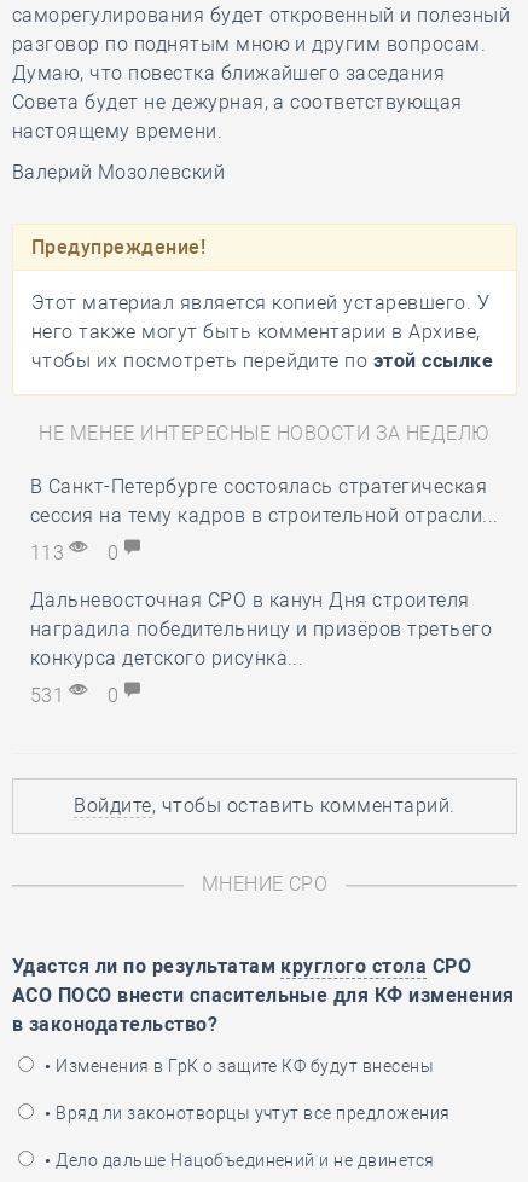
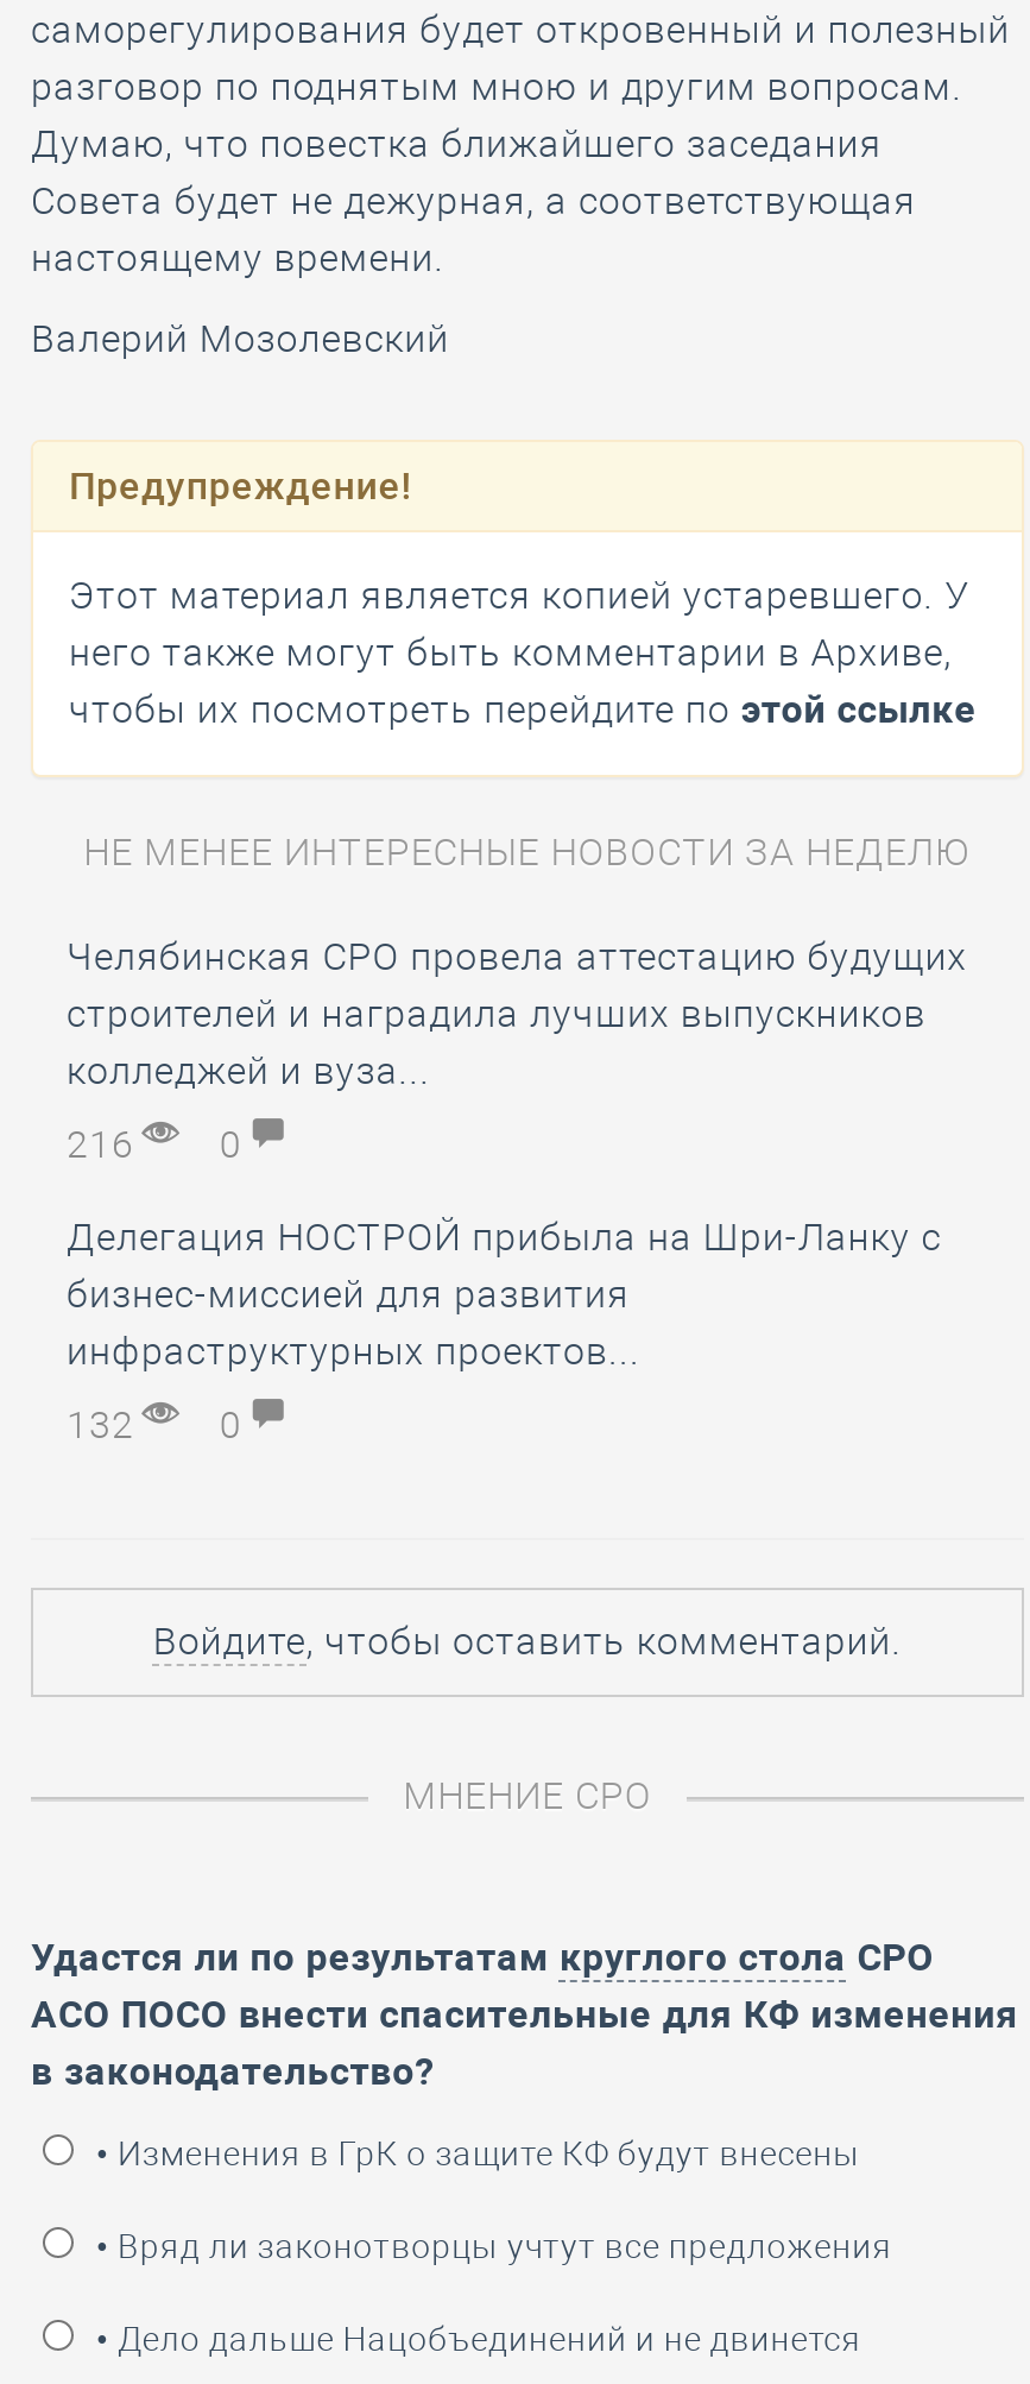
- В Санкт-Петербурге состоялась стратегическая
- сессия на тему кадров в строительной отрасли...
+ Челябинская СРО провела аттестацию будущих
+ строителей и наградила лучших выпускников
+ колледжей и вуза...

- 113 0
+ 216 0

- Дальневосточная СРО в канун Дня строителя
- наградила победительницу и призёров третьего
- конкурса детского рисунка...
+ Делегация НОСТРОЙ прибыла на Шри-Ланку с
+ бизнес-миссией для развития
+ инфраструктурных проектов...

- 531 0
+ 132 0
